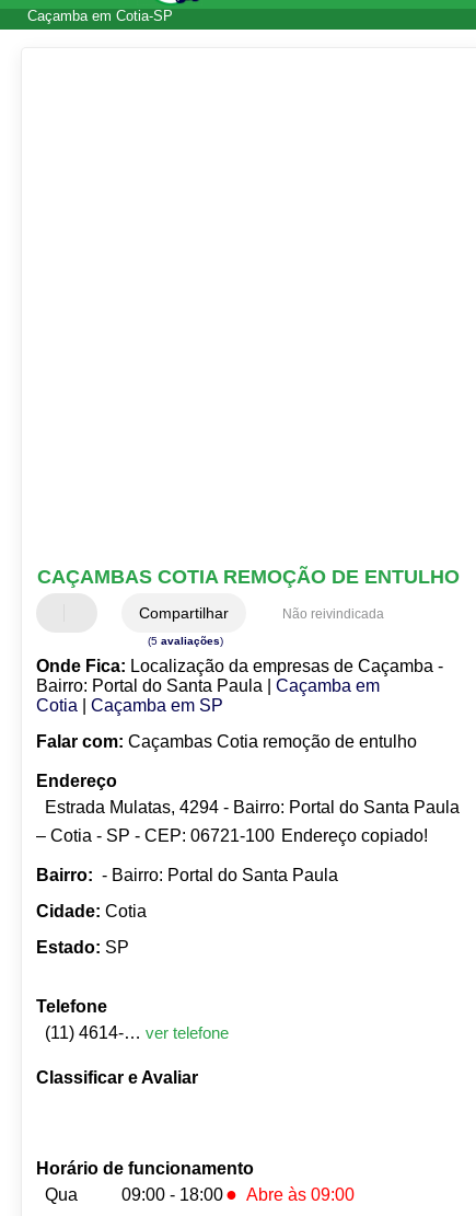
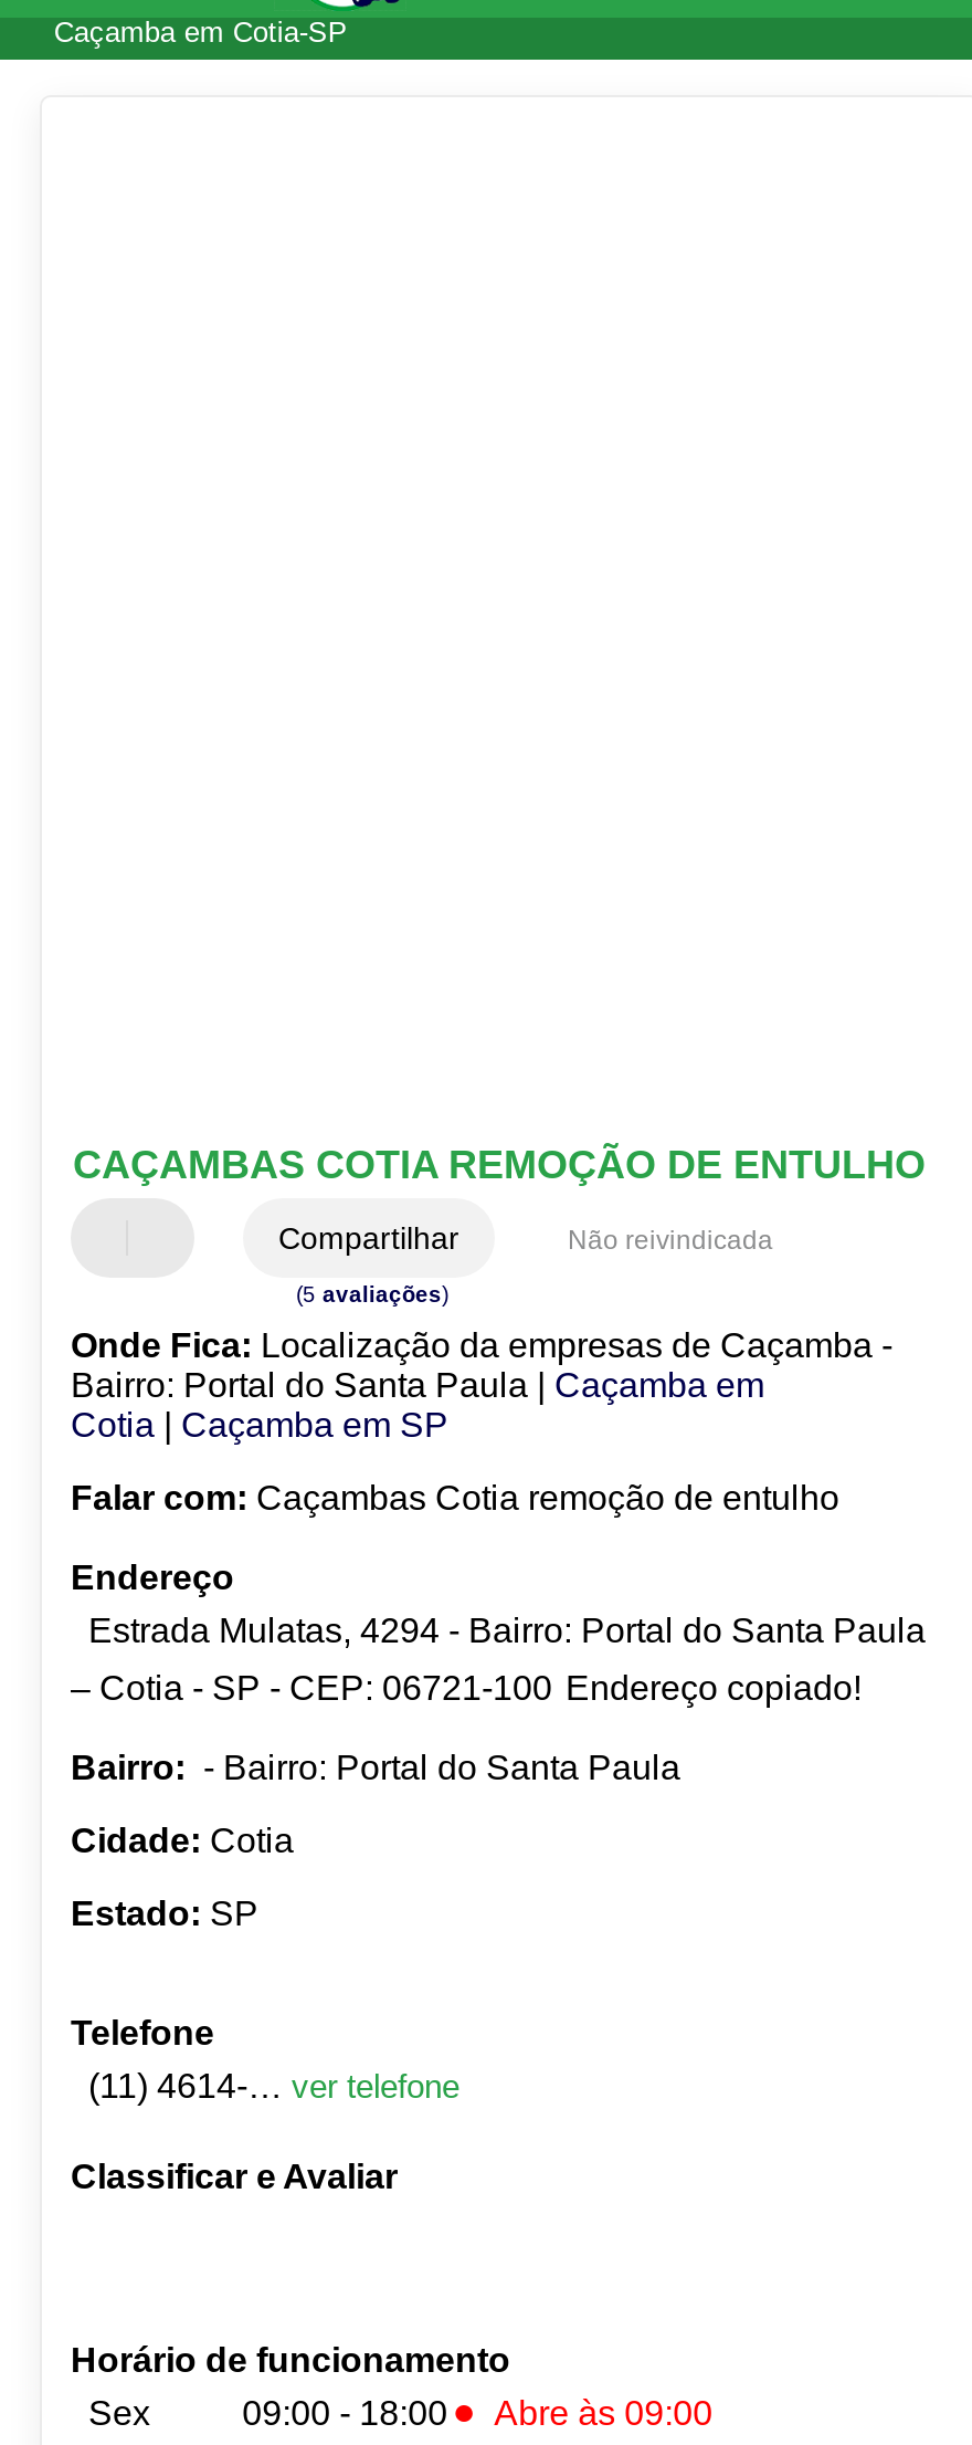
- Qua
+ Sex
